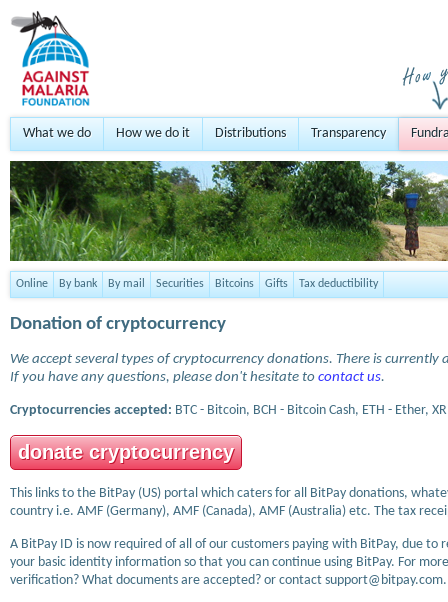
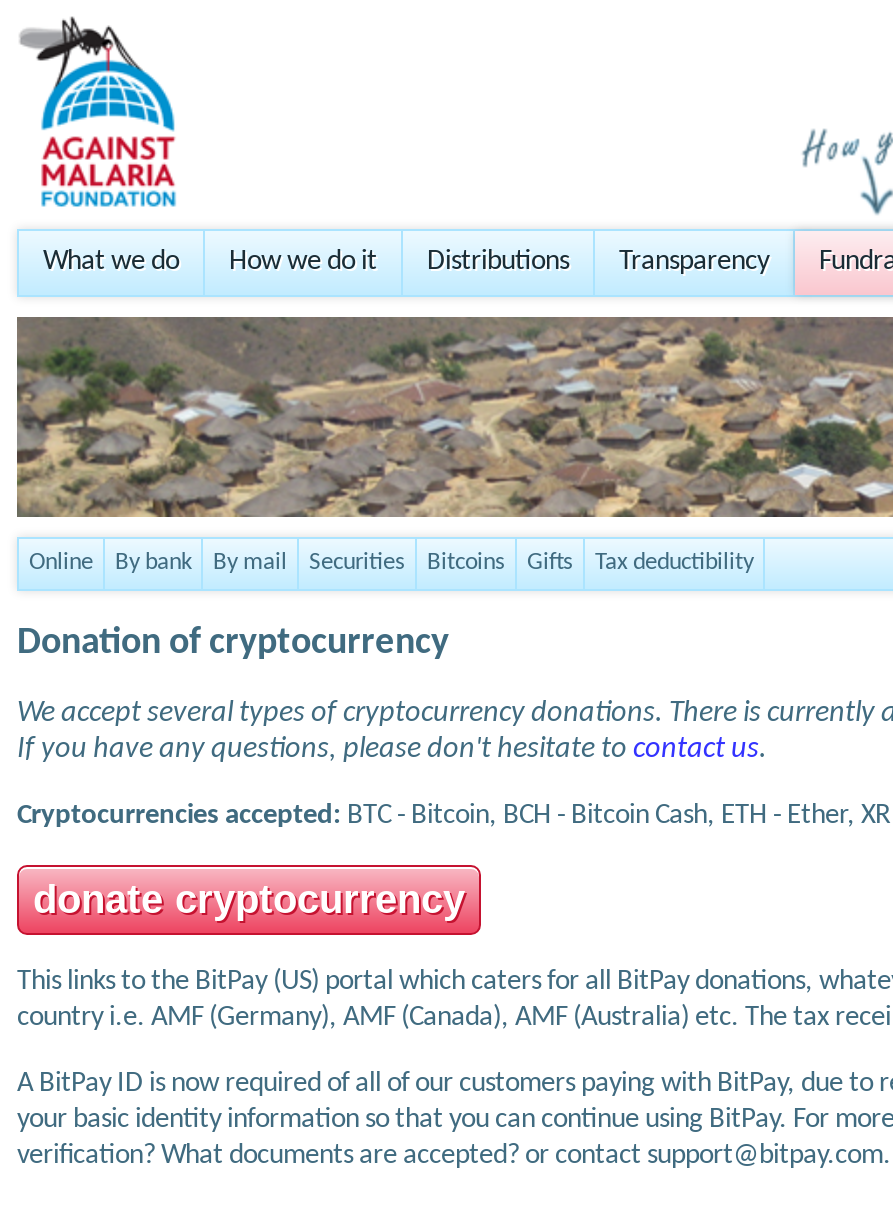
- [image]
+ [image]
